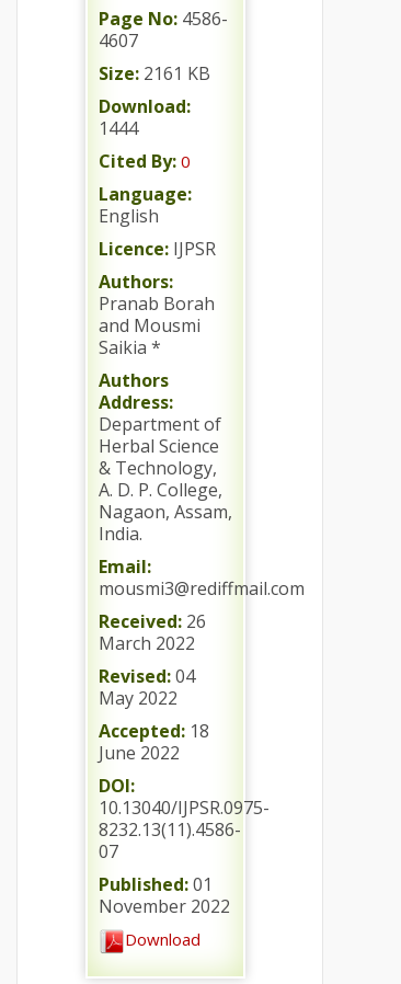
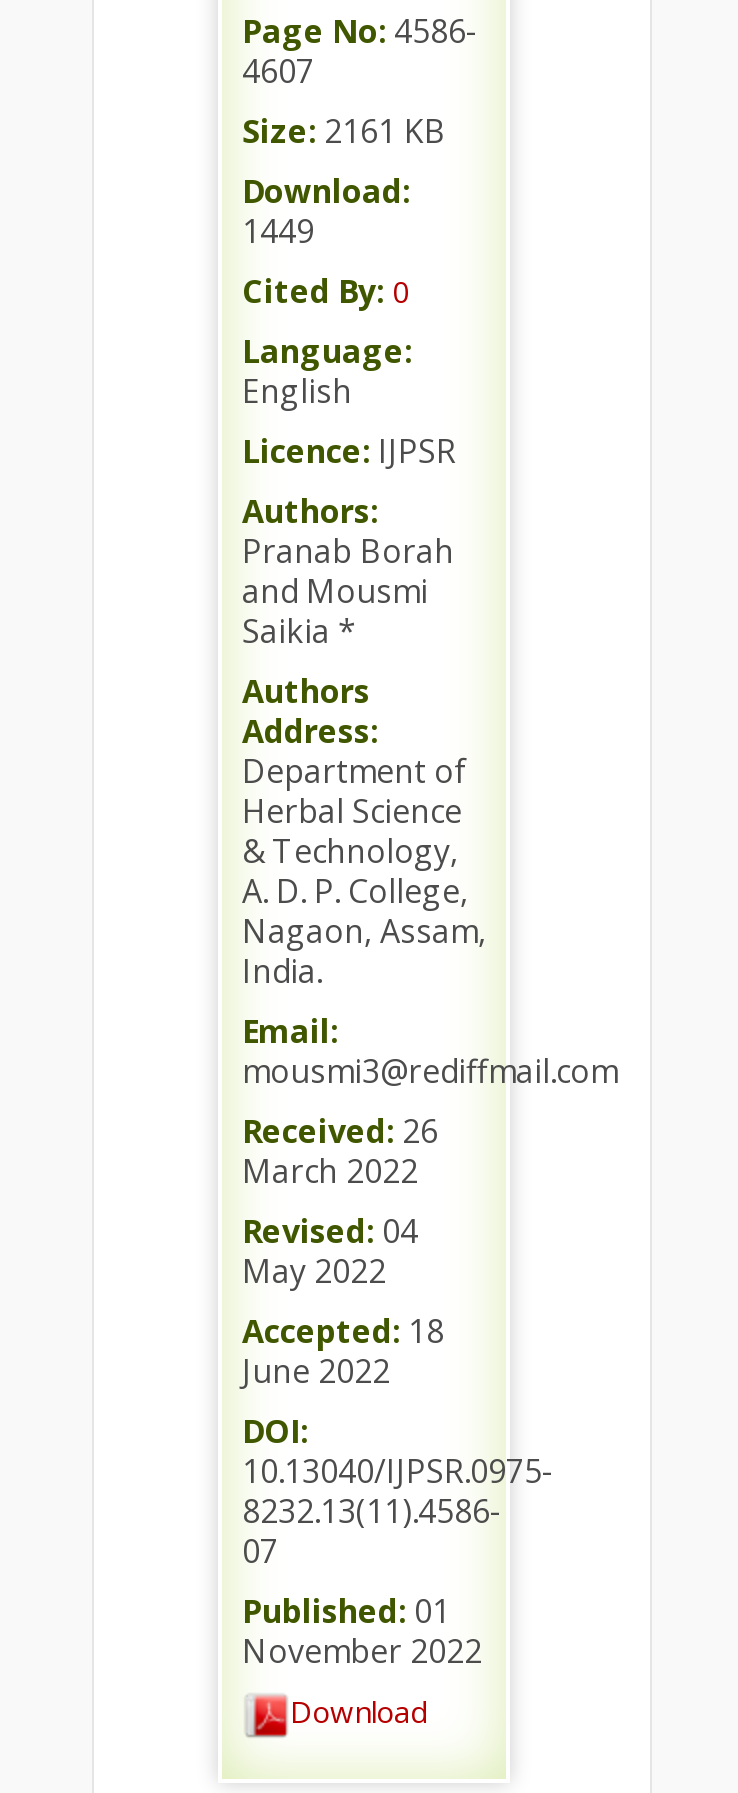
- 1444
+ 1449
